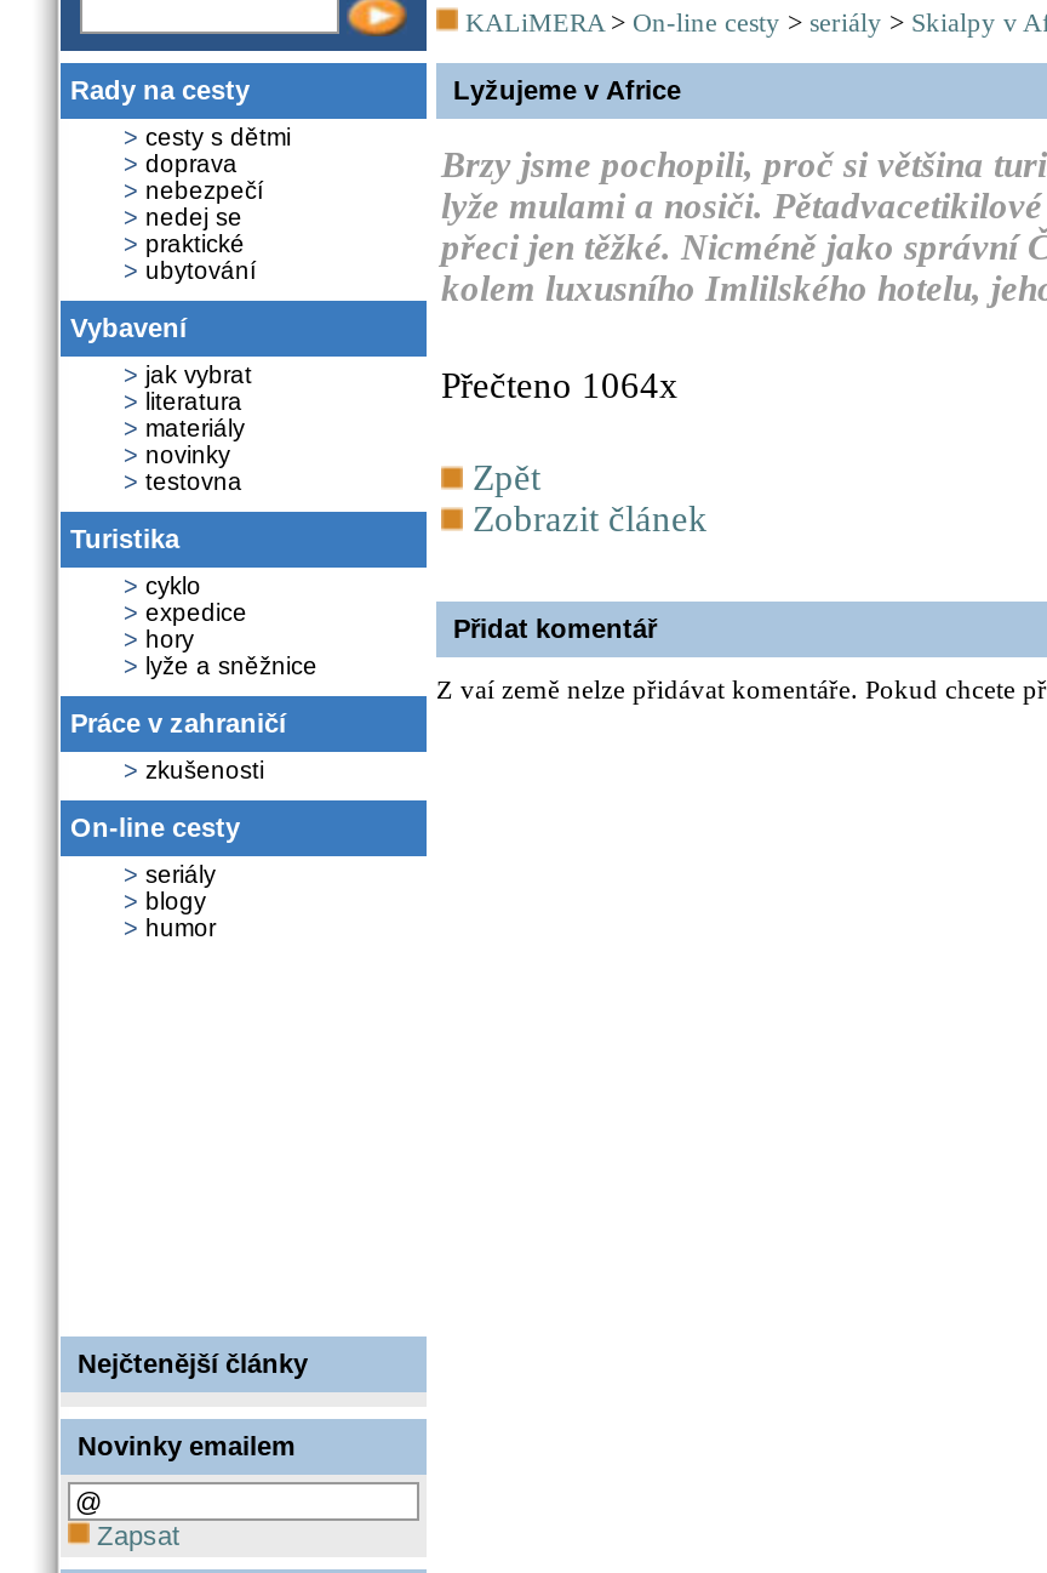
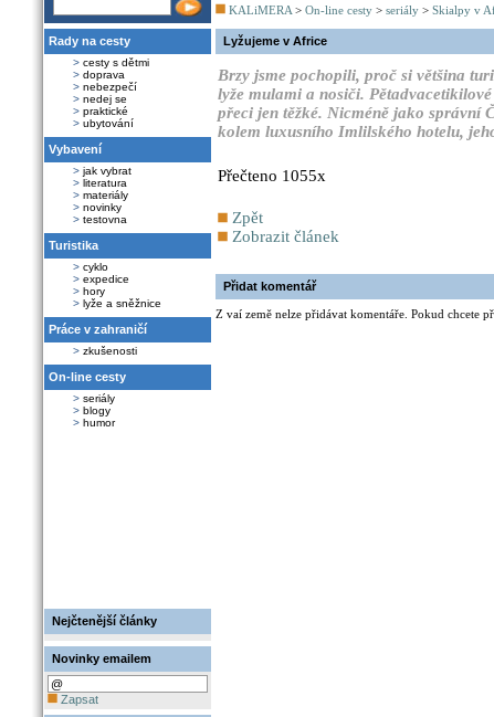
- Přečteno 1064x
+ Přečteno 1055x
